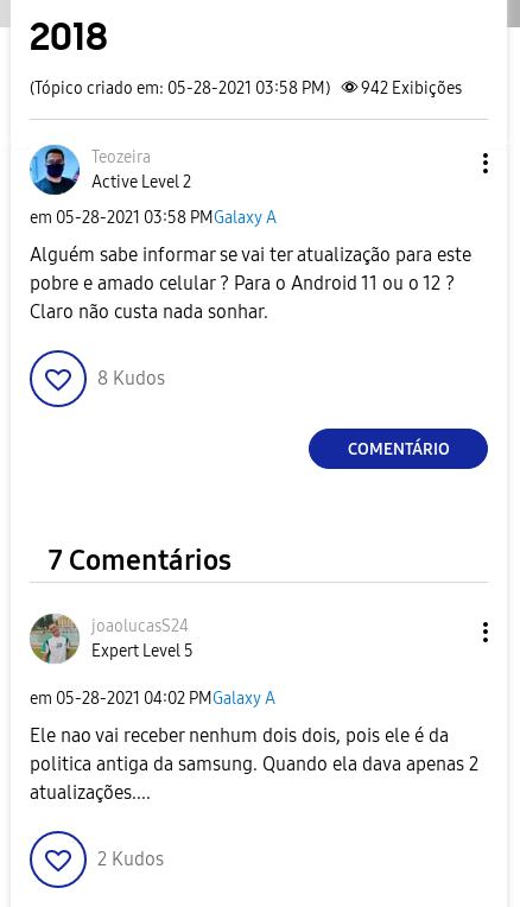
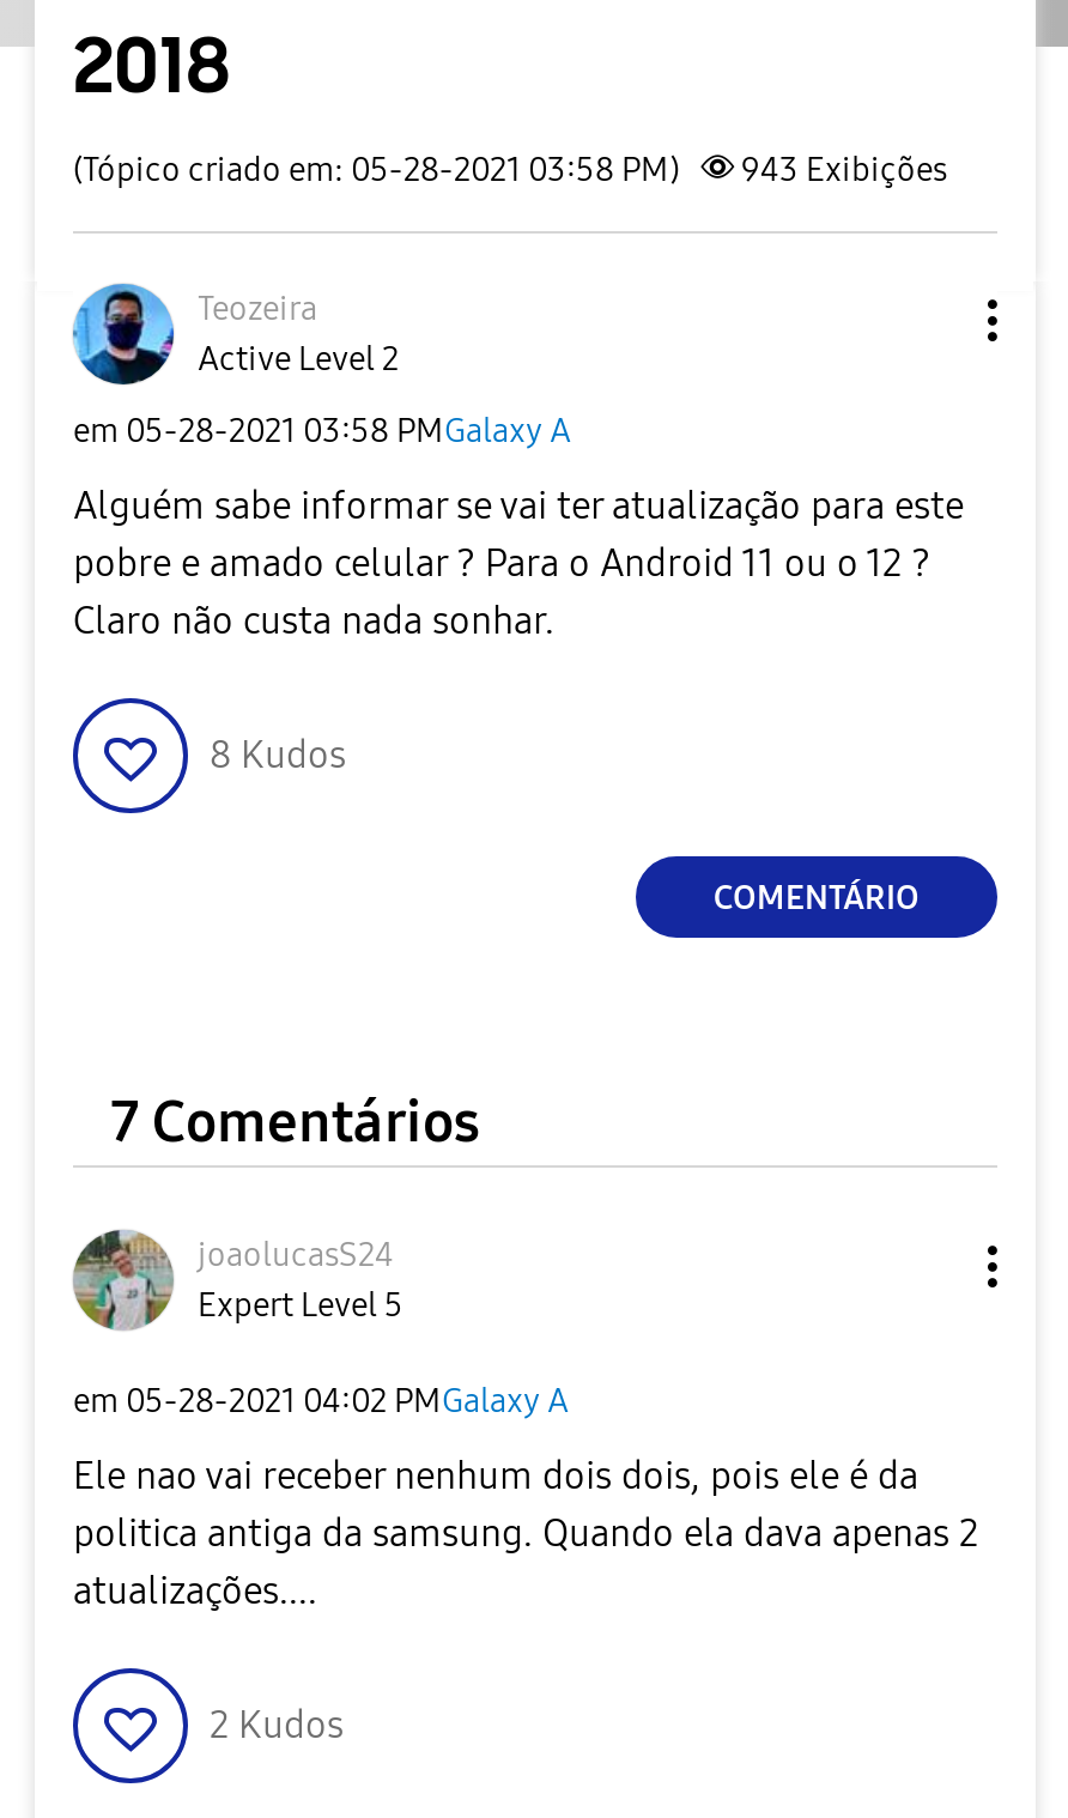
- (Tópico criado em: 05-28-2021 03:58 PM) 942 Exibições
+ (Tópico criado em: 05-28-2021 03:58 PM) 943 Exibições
